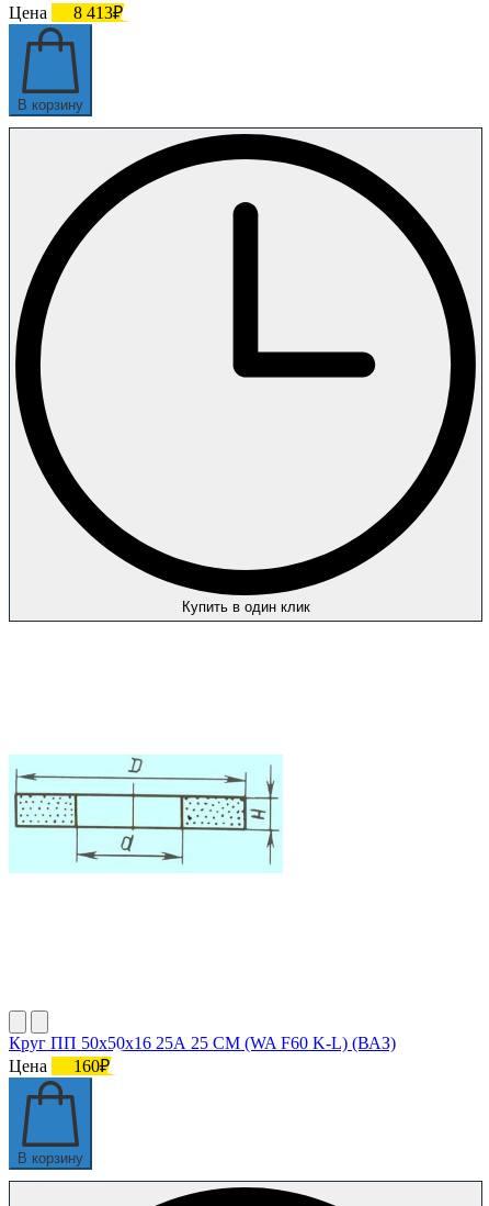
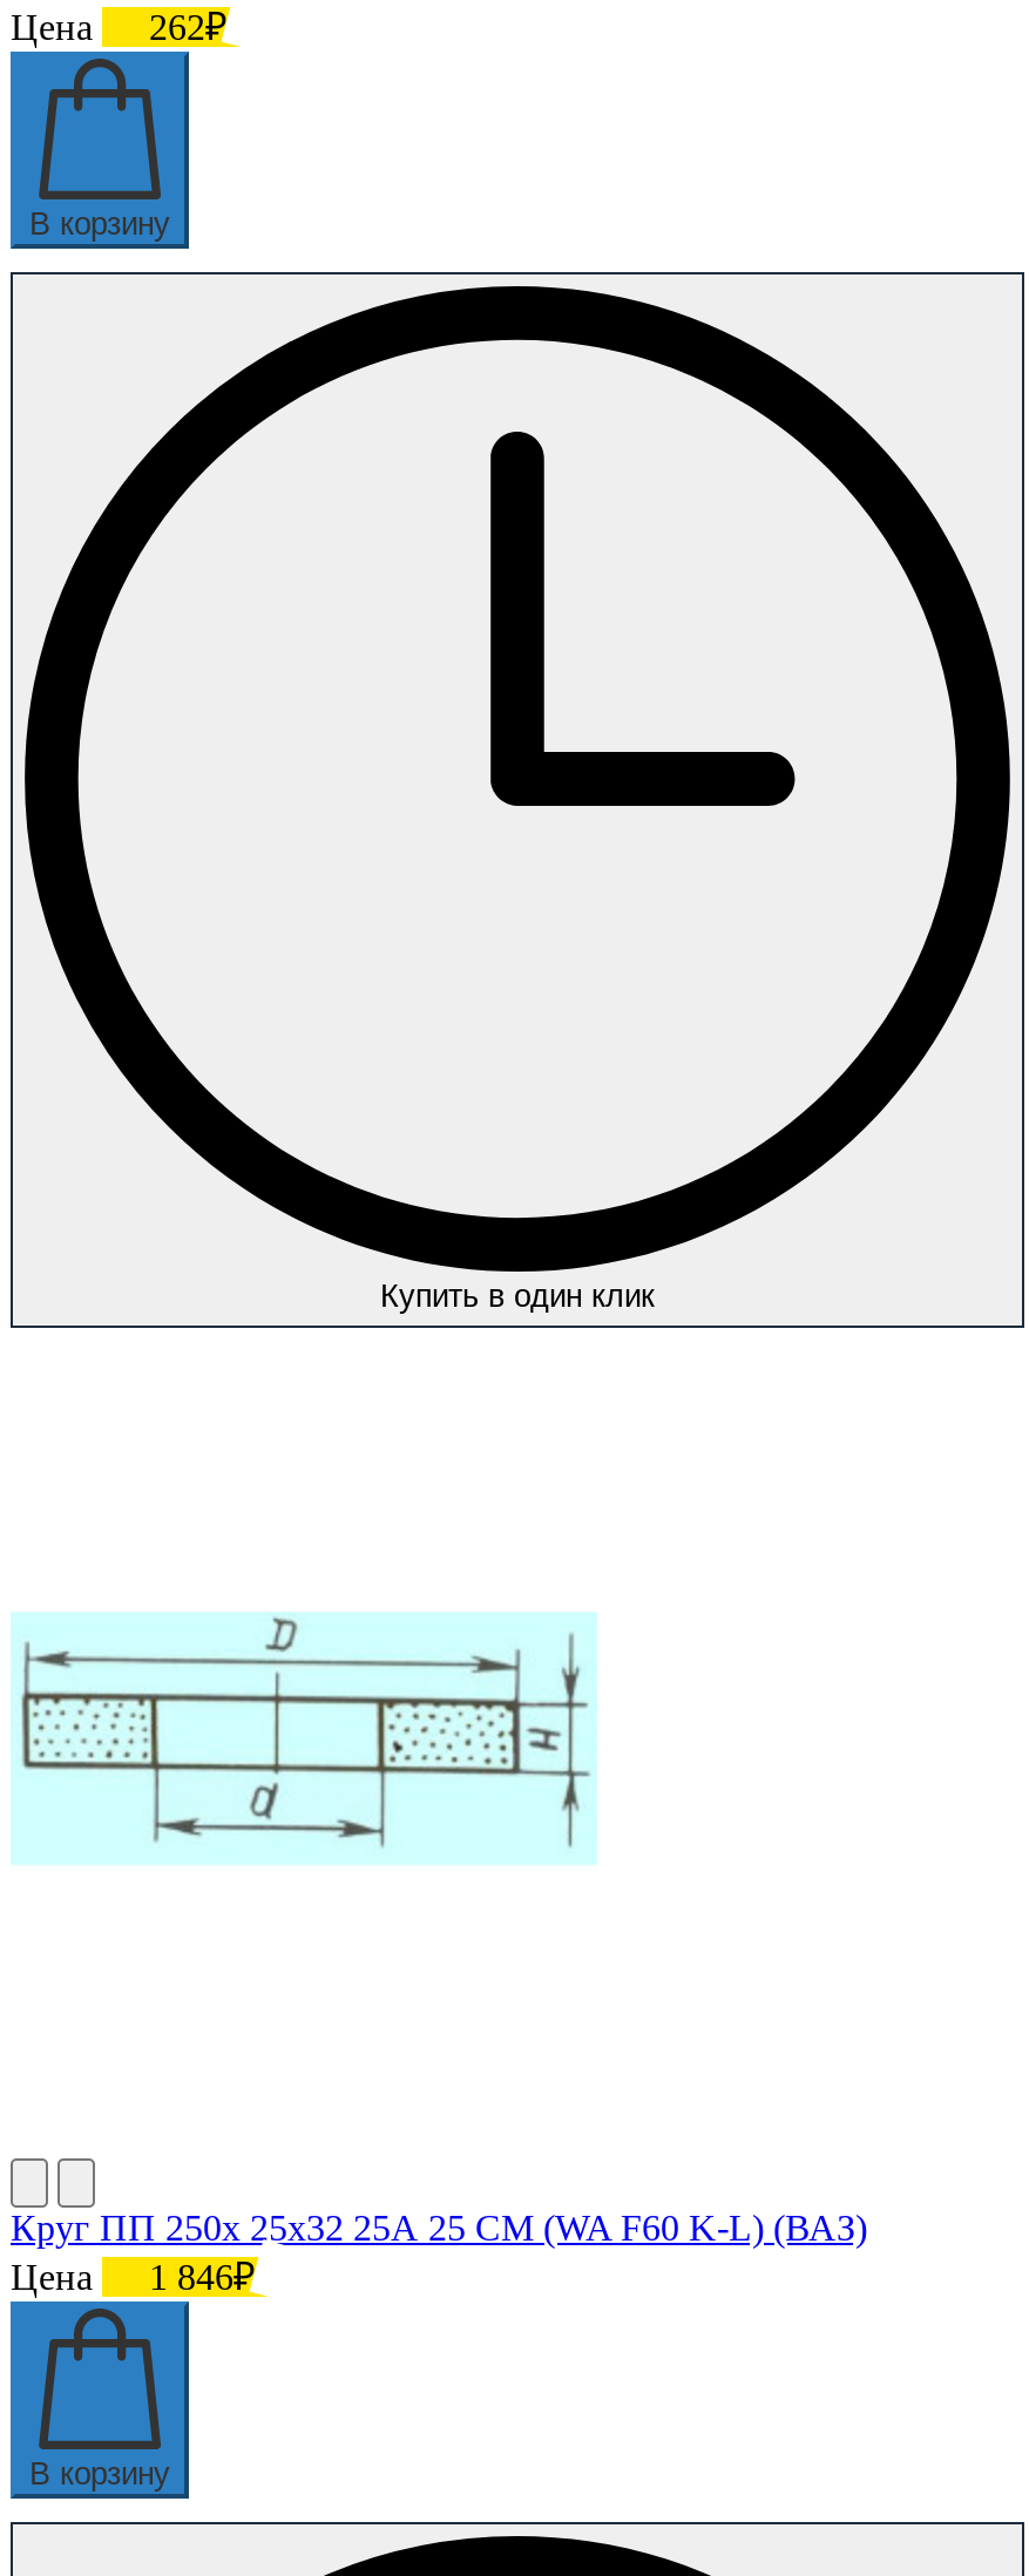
- Цена 8 413₽
+ Цена 262₽

- Круг ПП 50х50х16 25А 25 СМ (WA F60 K-L) (ВАЗ)
+ Круг ПП 250х 25х32 25А 25 СМ (WA F60 K-L) (ВАЗ)

- Цена 160₽
+ Цена 1 846₽
